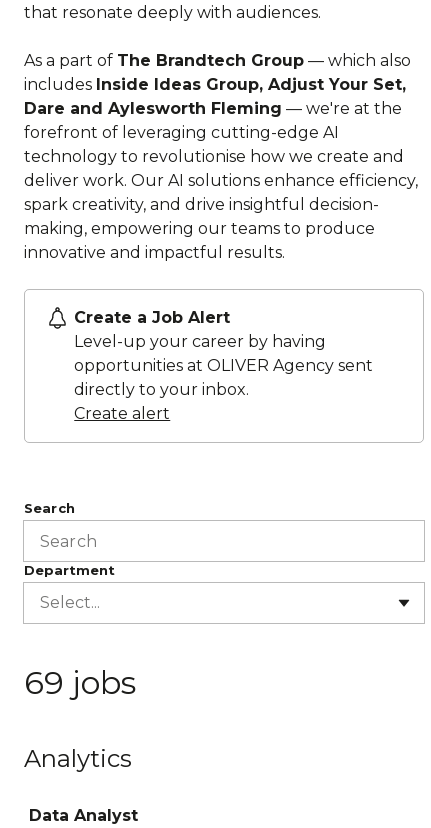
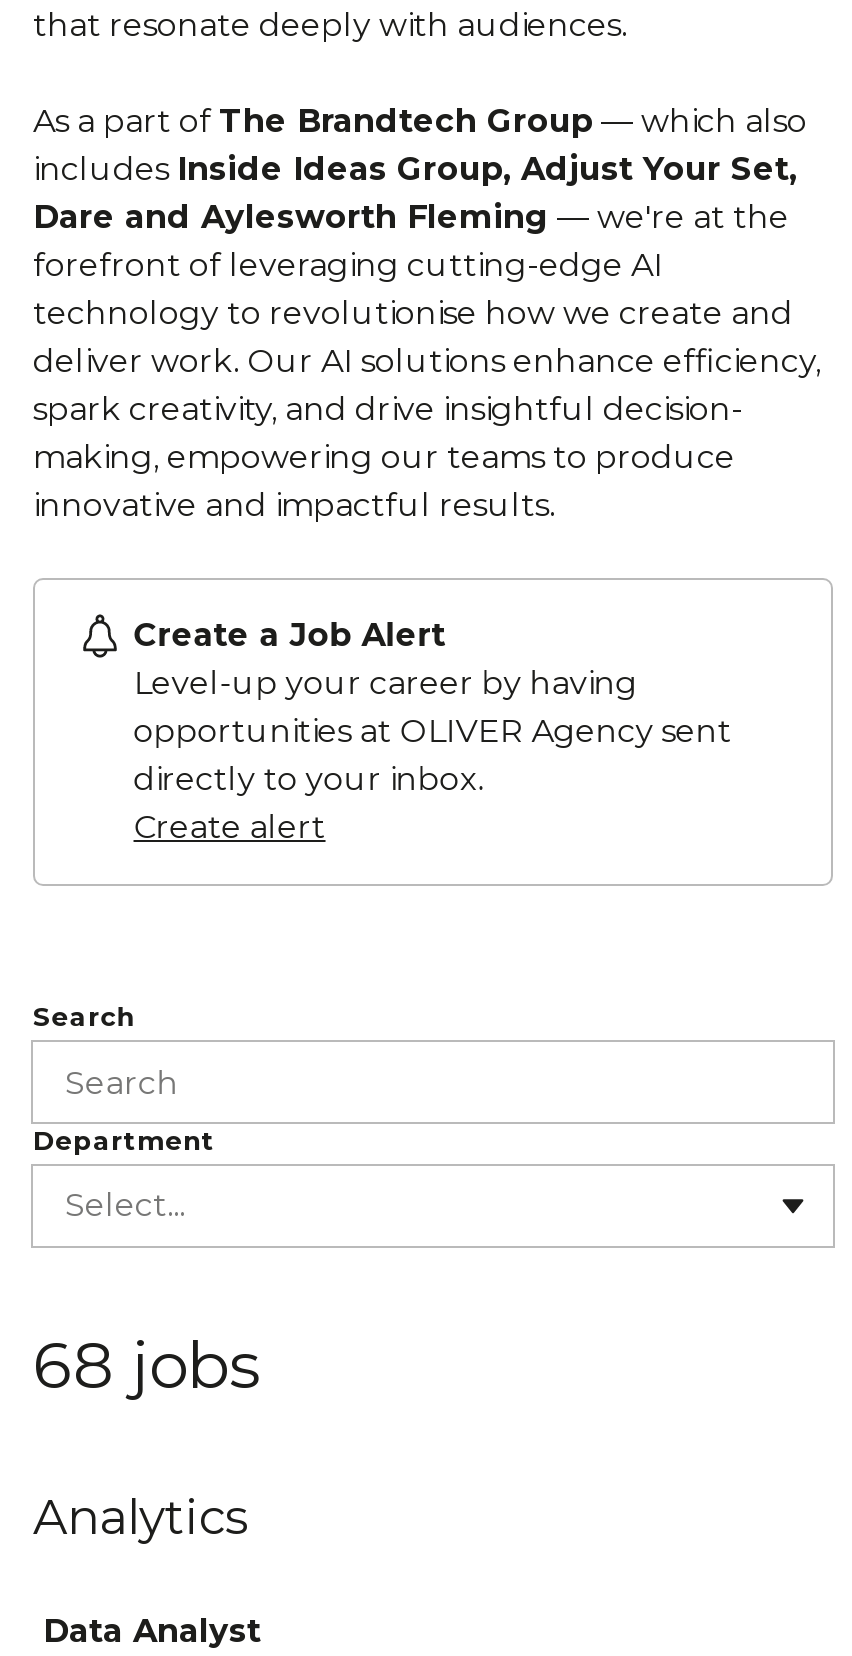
- 69 jobs
+ 68 jobs
